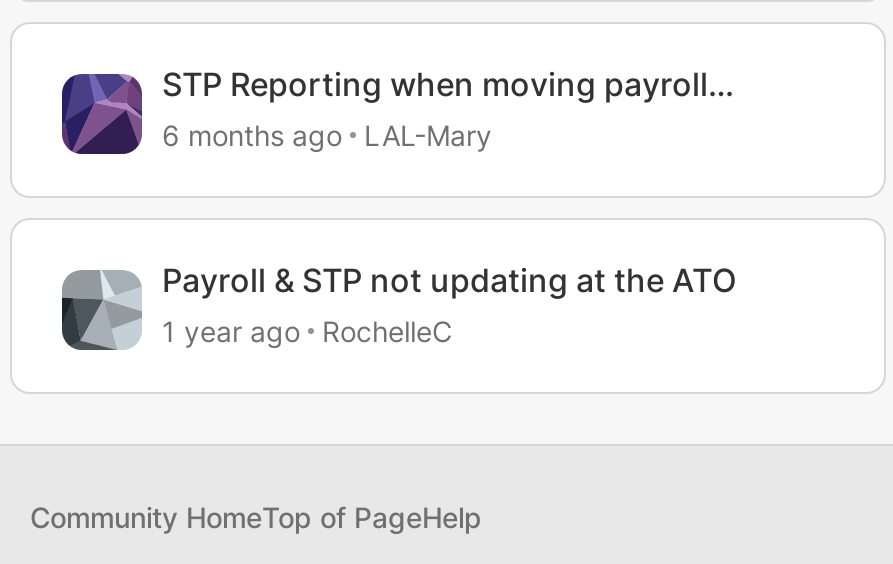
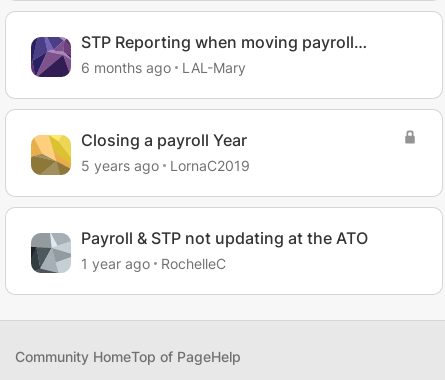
+ [image]
+ Closing a payroll Year
+ 5 years ago
+ LornaC2019
